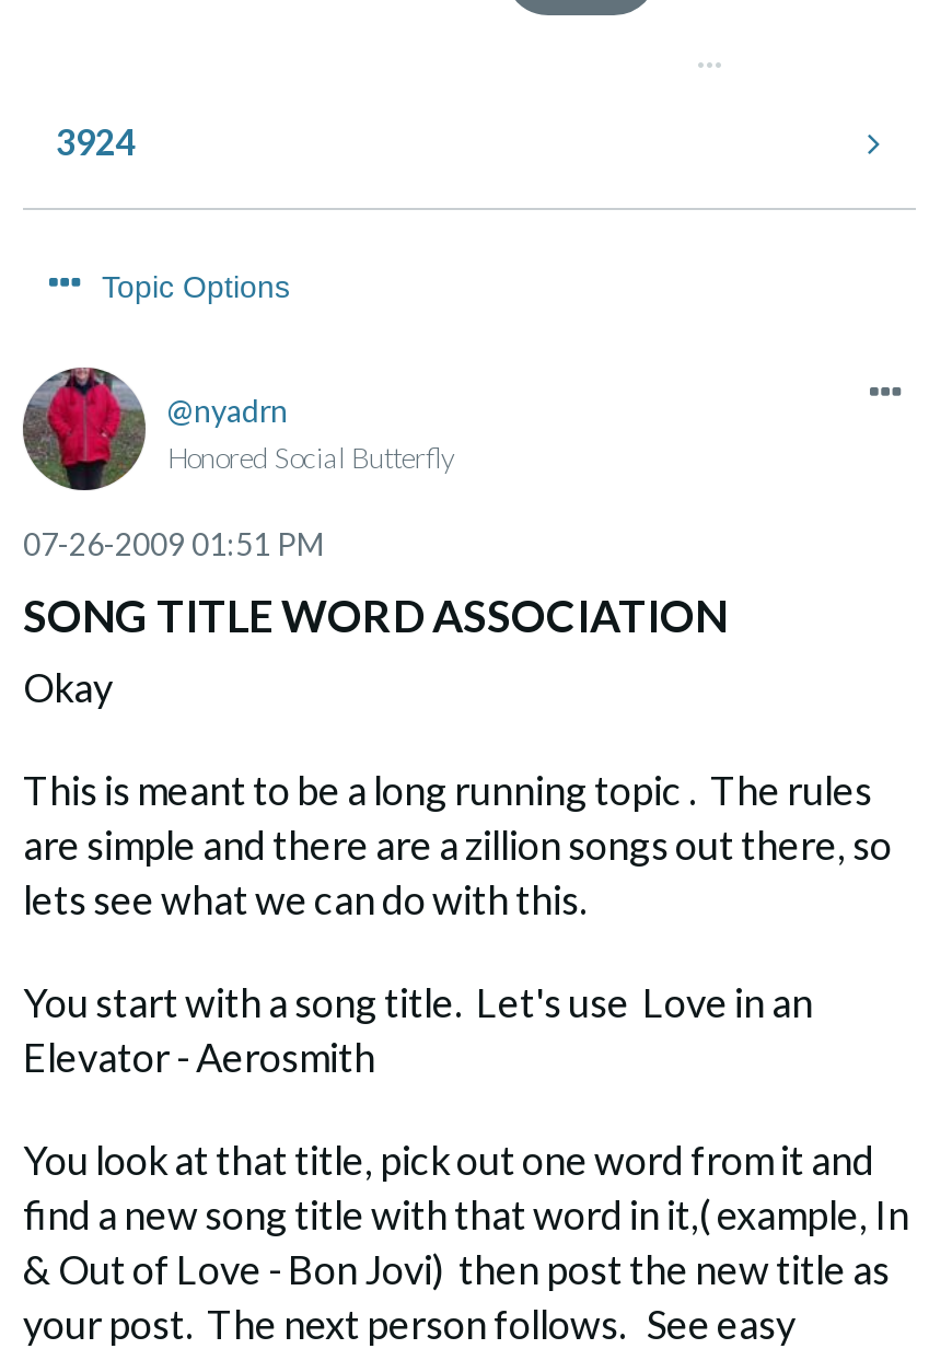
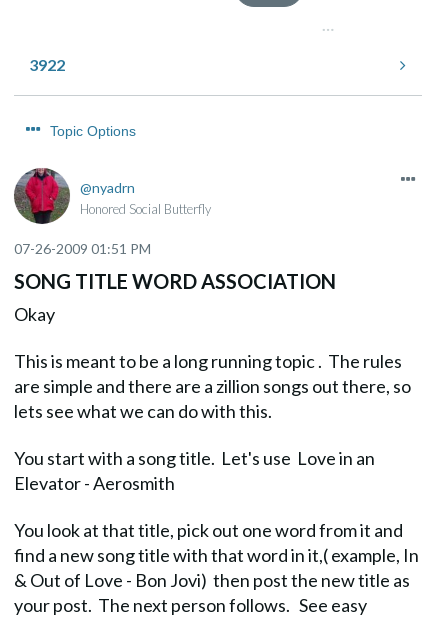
- 3924
+ 3922
